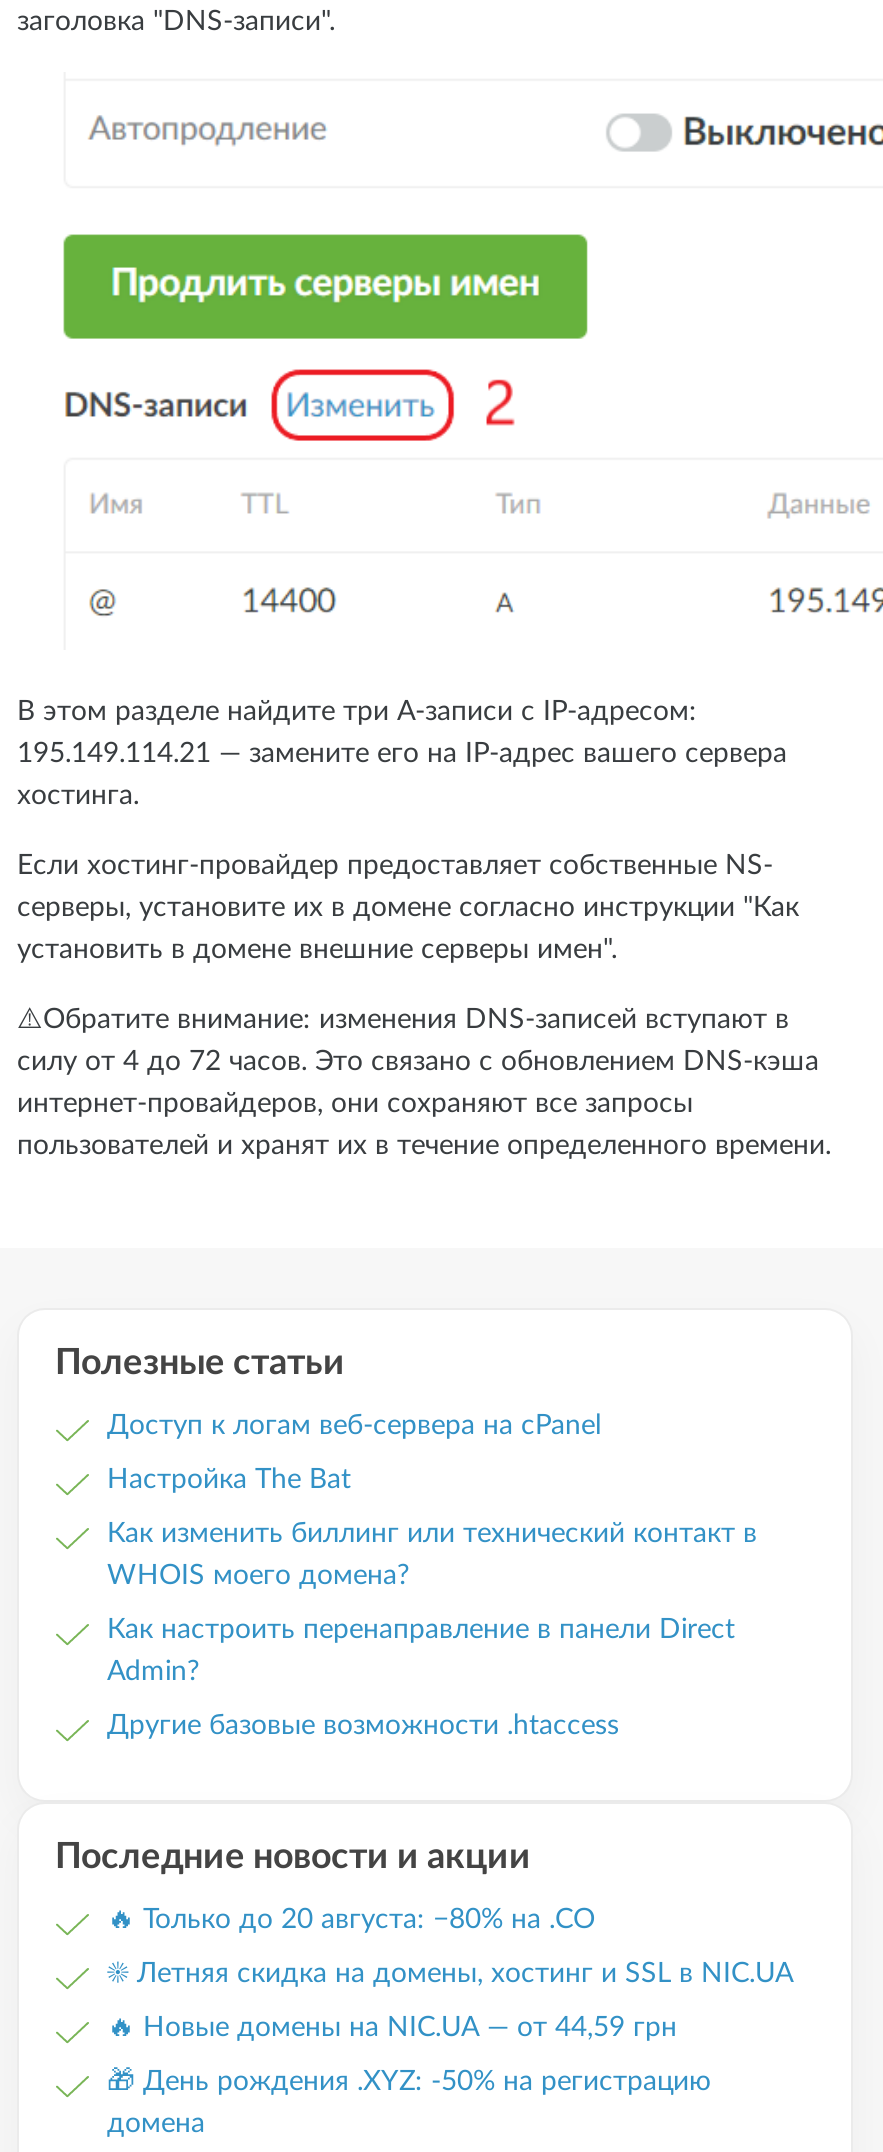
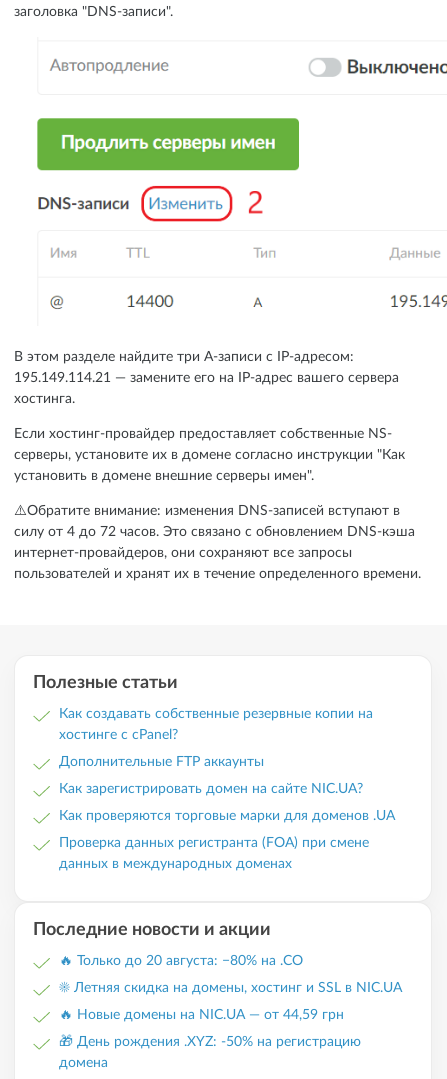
- Доступ к логам веб-сервера на cPanel
+ Как создавать собственные резервные копии на

- Настройка The Bat
+ хостинге с cPanel?

- Как изменить биллинг или технический контакт в
+ Дополнительные FTP аккаунты

- WHOIS моего домена?
+ Как зарегистрировать домен на сайте NIC.UA?

- Как настроить перенаправление в панели Direct
+ Как проверяются торговые марки для доменов .UA

- Admin?
+ Проверка данных регистранта (FOA) при смене

- Другие базовые возможности .htaccess
+ данных в международных доменах
